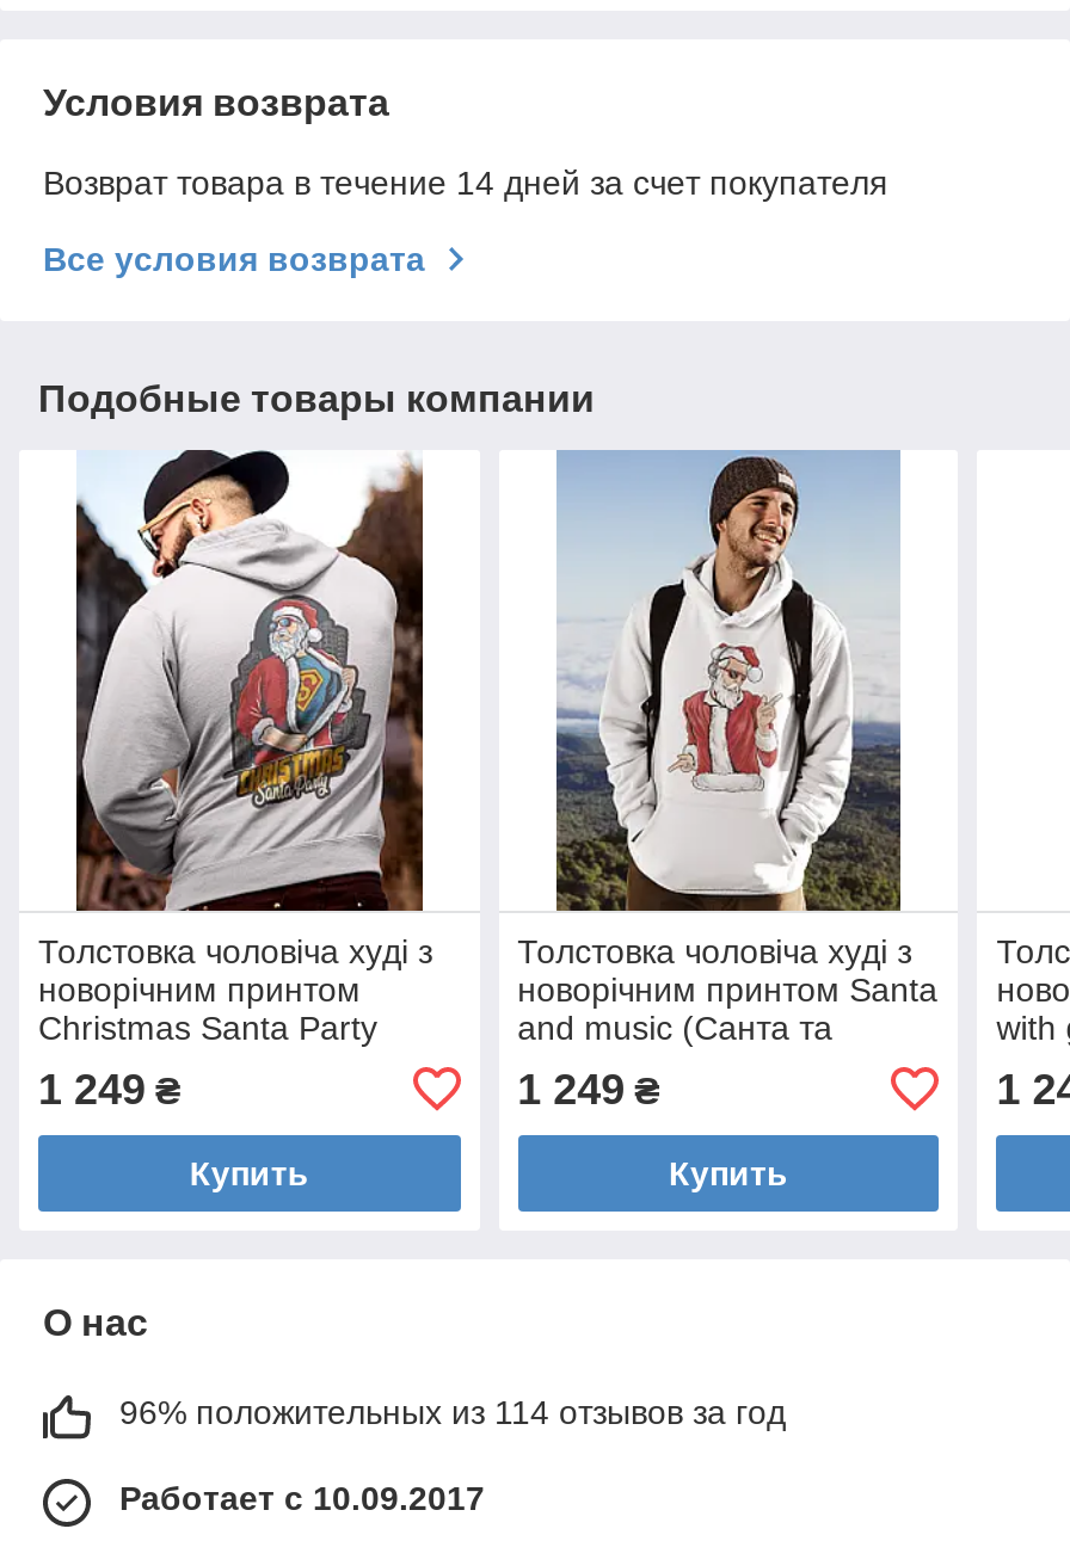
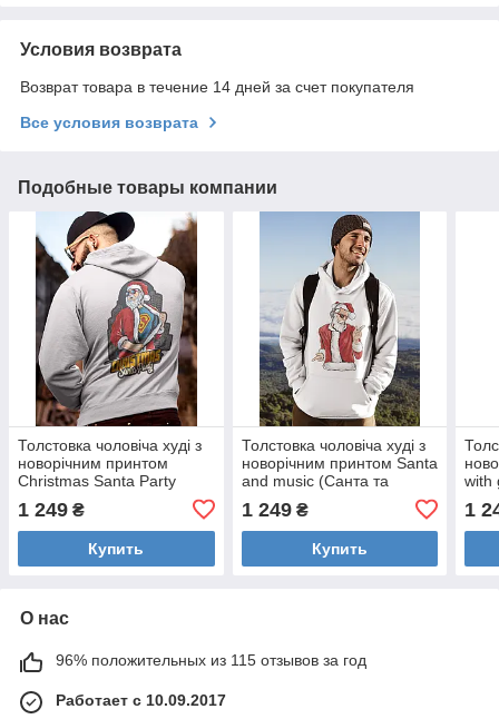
- 96% положительных из 114 отзывов за год
+ 96% положительных из 115 отзывов за год
